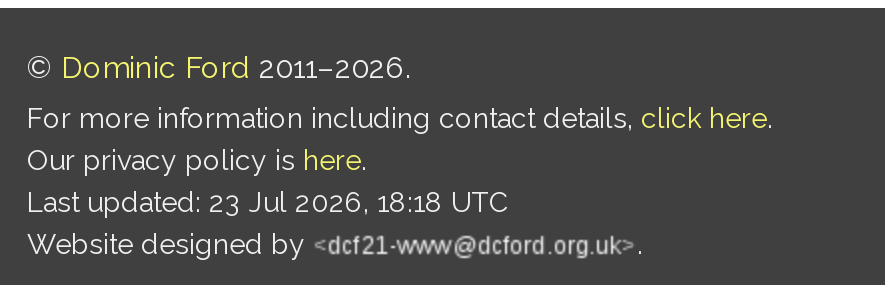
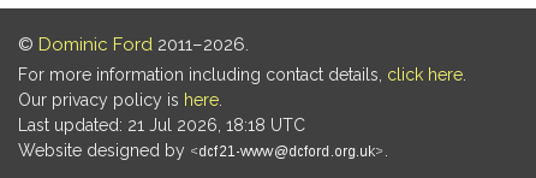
- Last updated: 23 Jul 2026, 18:18 UTC
+ Last updated: 21 Jul 2026, 18:18 UTC
